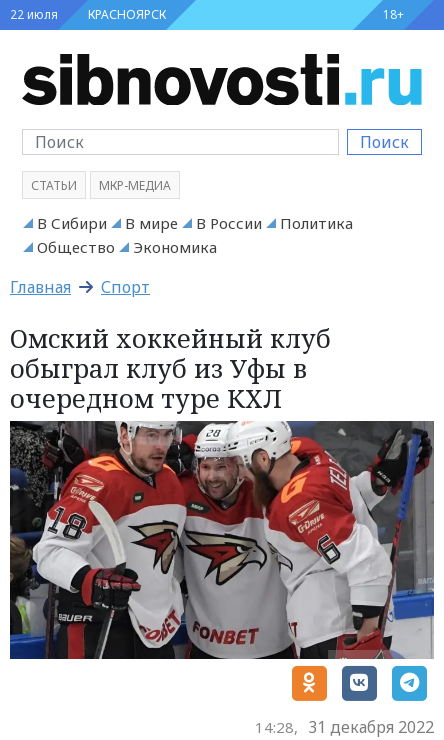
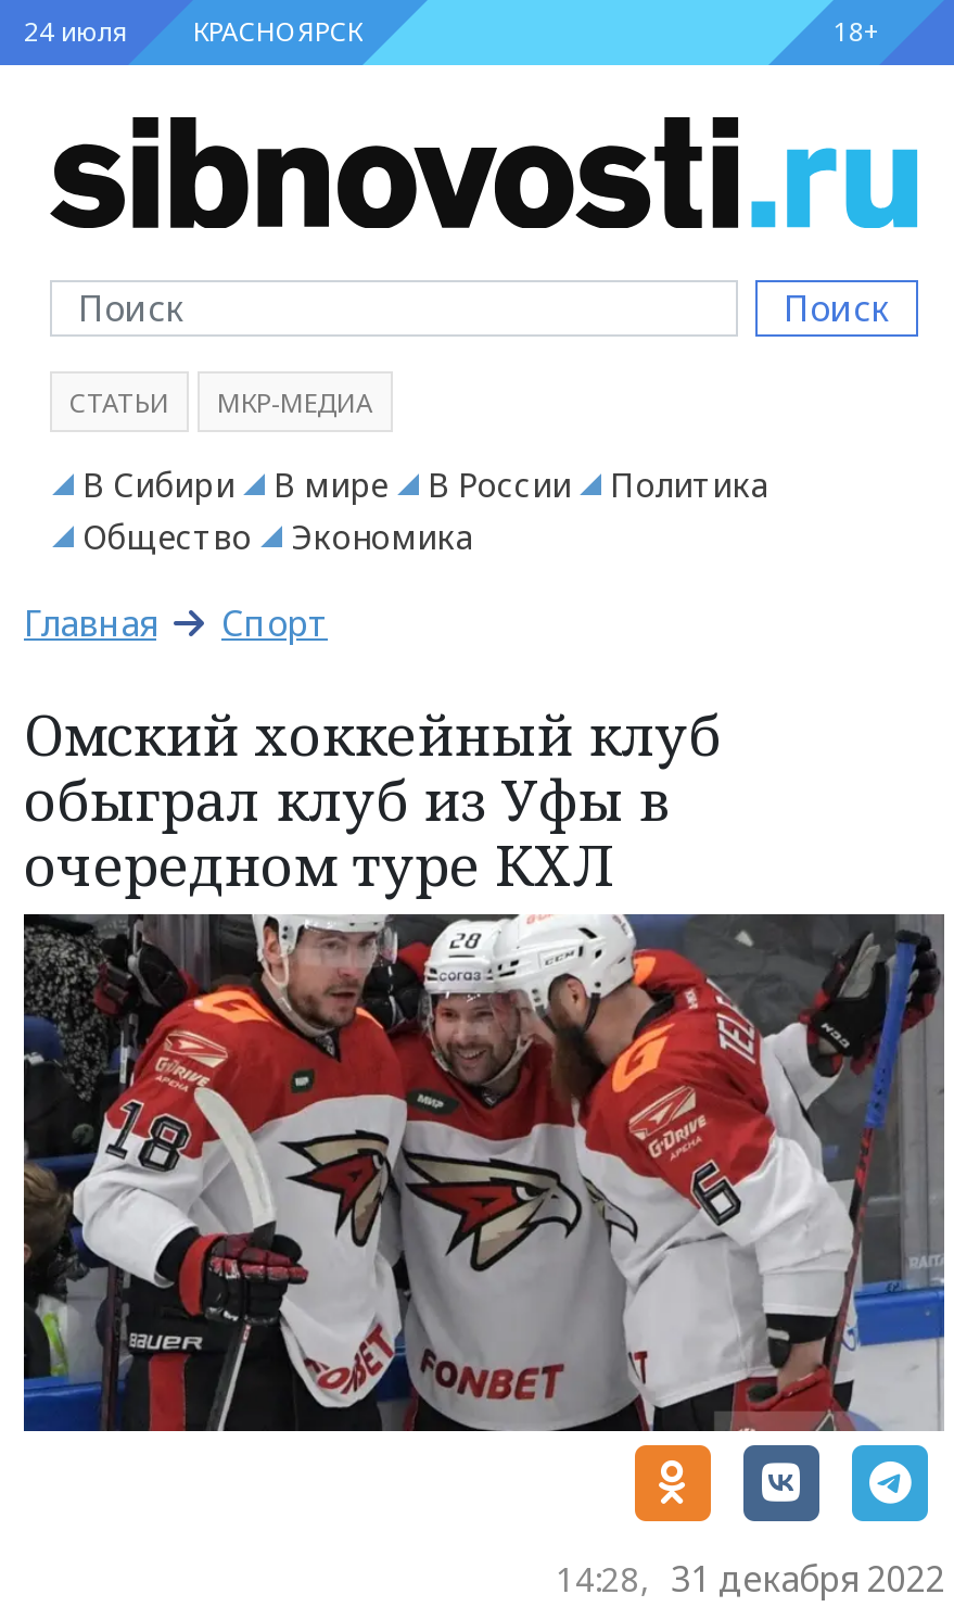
- 22 июля КРАСНОЯРСК
+ 24 июля КРАСНОЯРСК
